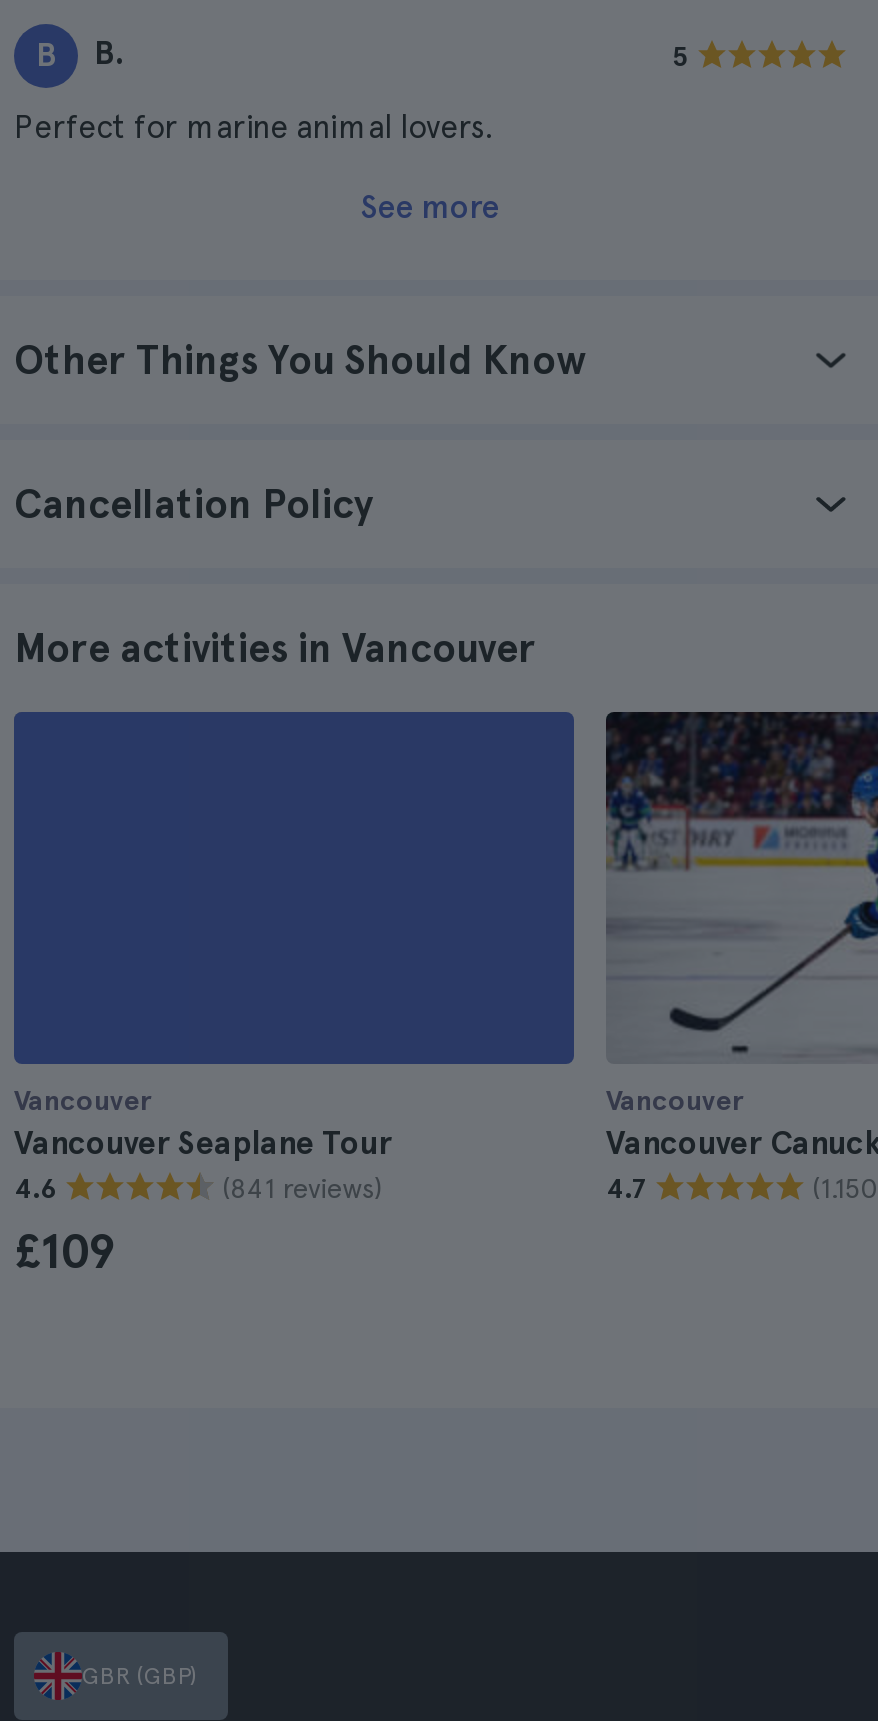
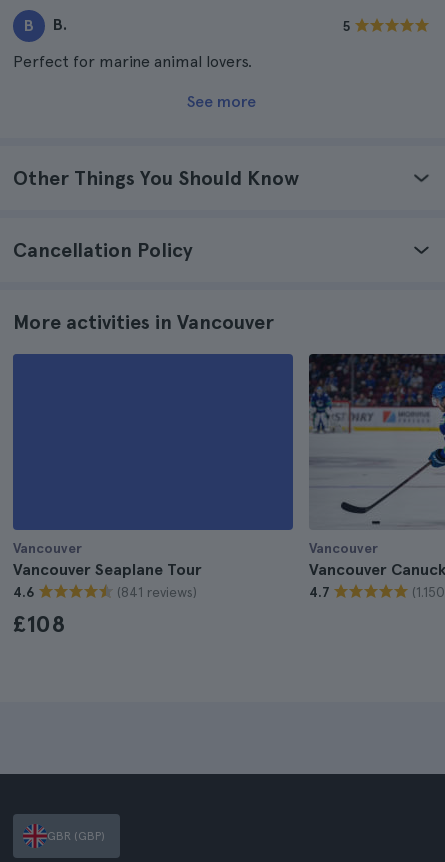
- £109
+ £108
